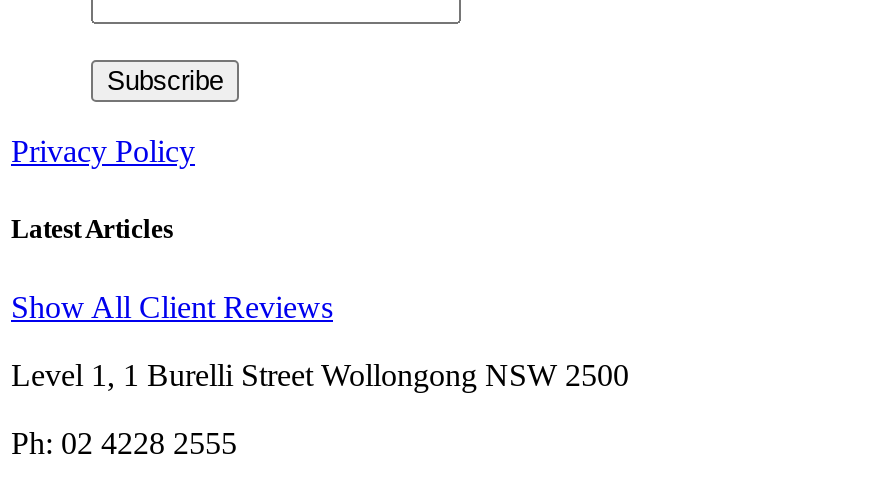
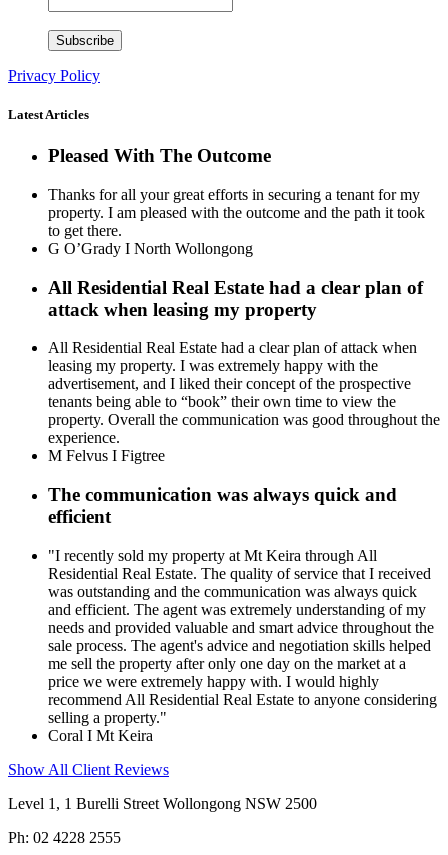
+ Pleased With The Outcome
+ Thanks for all your great efforts in securing a tenant for my
+ property. I am pleased with the outcome and the path it took
+ to get there.
+ G O’Grady I North Wollongong
+ All Residential Real Estate had a clear plan of
+ attack when leasing my property
+ All Residential Real Estate had a clear plan of attack when
+ leasing my property. I was extremely happy with the
+ advertisement, and I liked their concept of the prospective
+ tenants being able to “book” their own time to view the
+ property. Overall the communication was good throughout the
+ experience.
+ M Felvus I Figtree
+ The communication was always quick and
+ efficient
+ "I recently sold my property at Mt Keira through All
+ Residential Real Estate. The quality of service that I received
+ was outstanding and the communication was always quick
+ and efficient. The agent was extremely understanding of my
+ needs and provided valuable and smart advice throughout the
+ sale process. The agent's advice and negotiation skills helped
+ me sell the property after only one day on the market at a
+ price we were extremely happy with. I would highly
+ recommend All Residential Real Estate to anyone considering
+ selling a property."
+ Coral I Mt Keira
